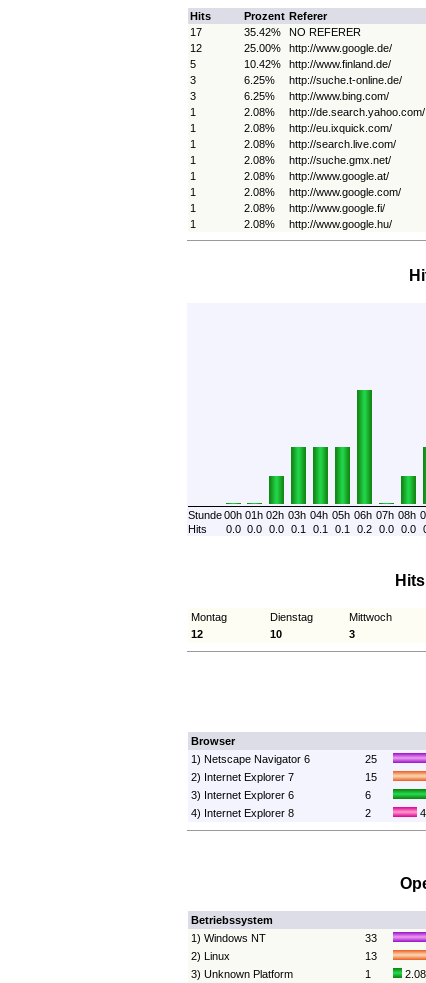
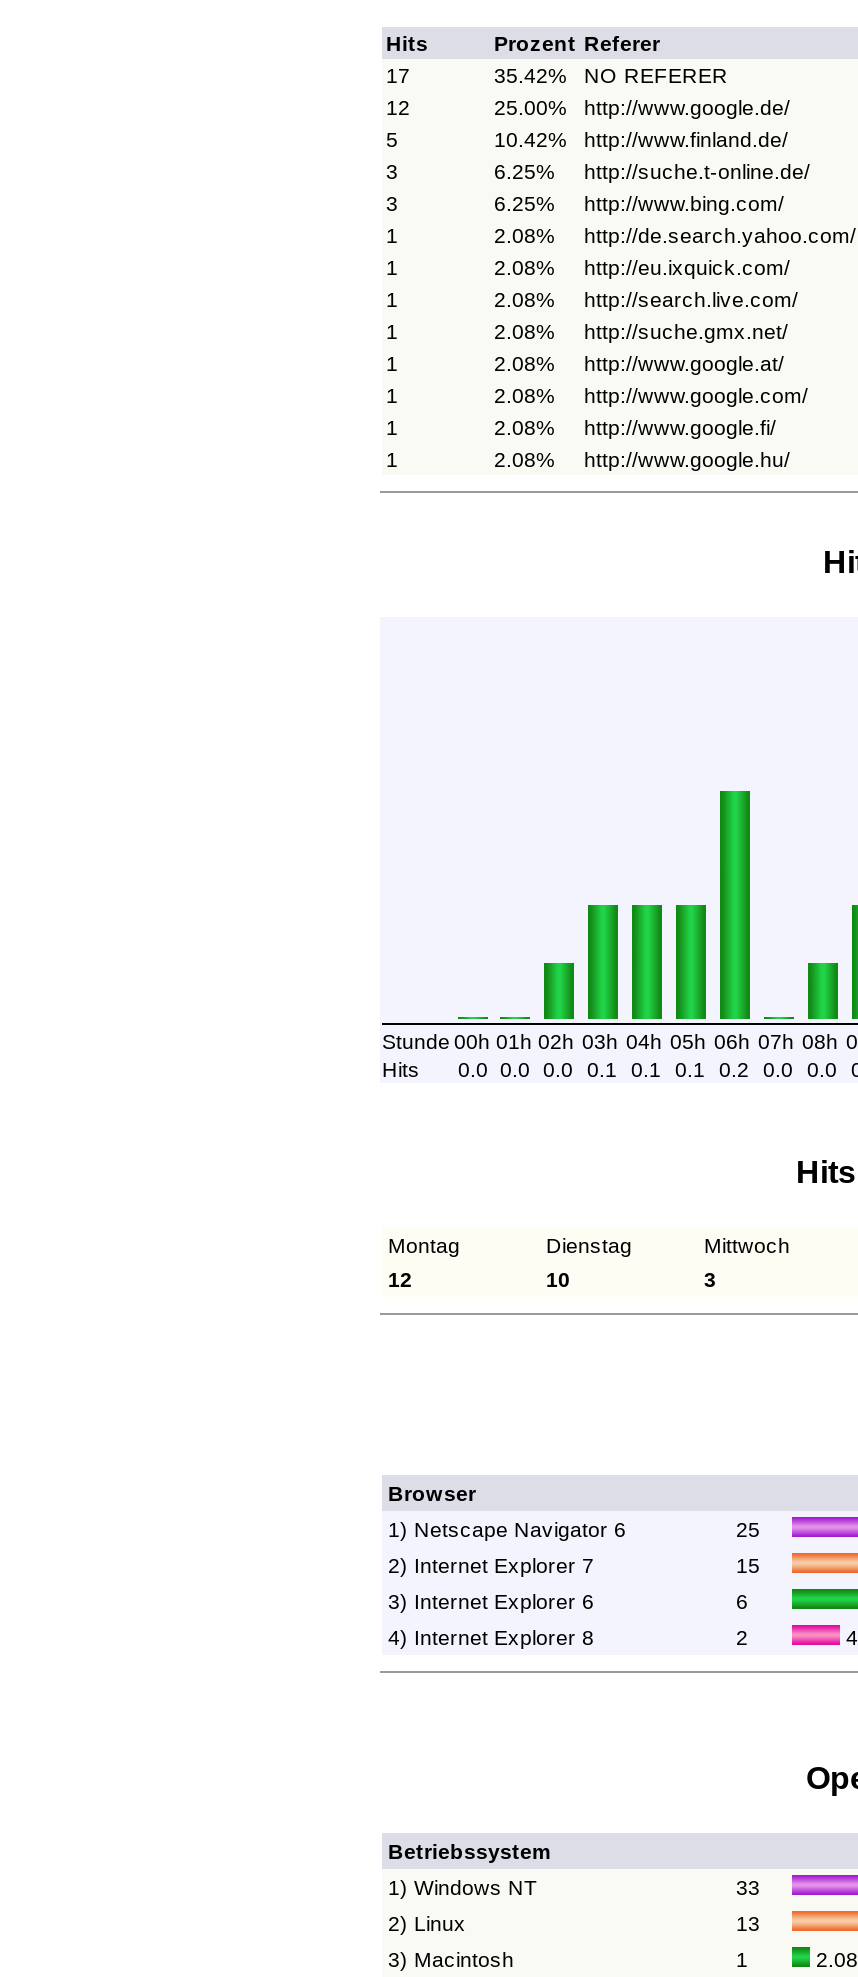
- 3) Unknown Platform
+ 3) Macintosh
